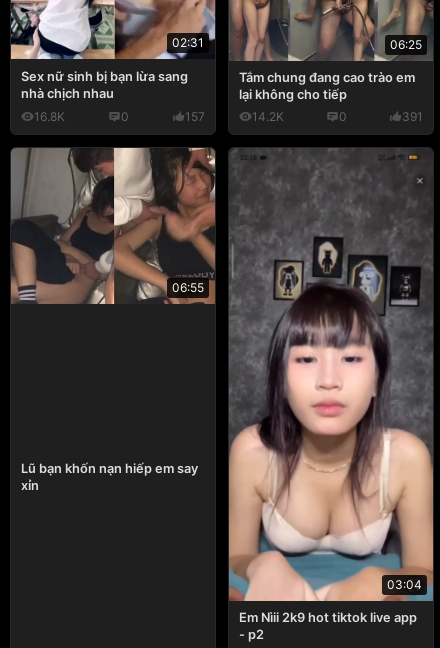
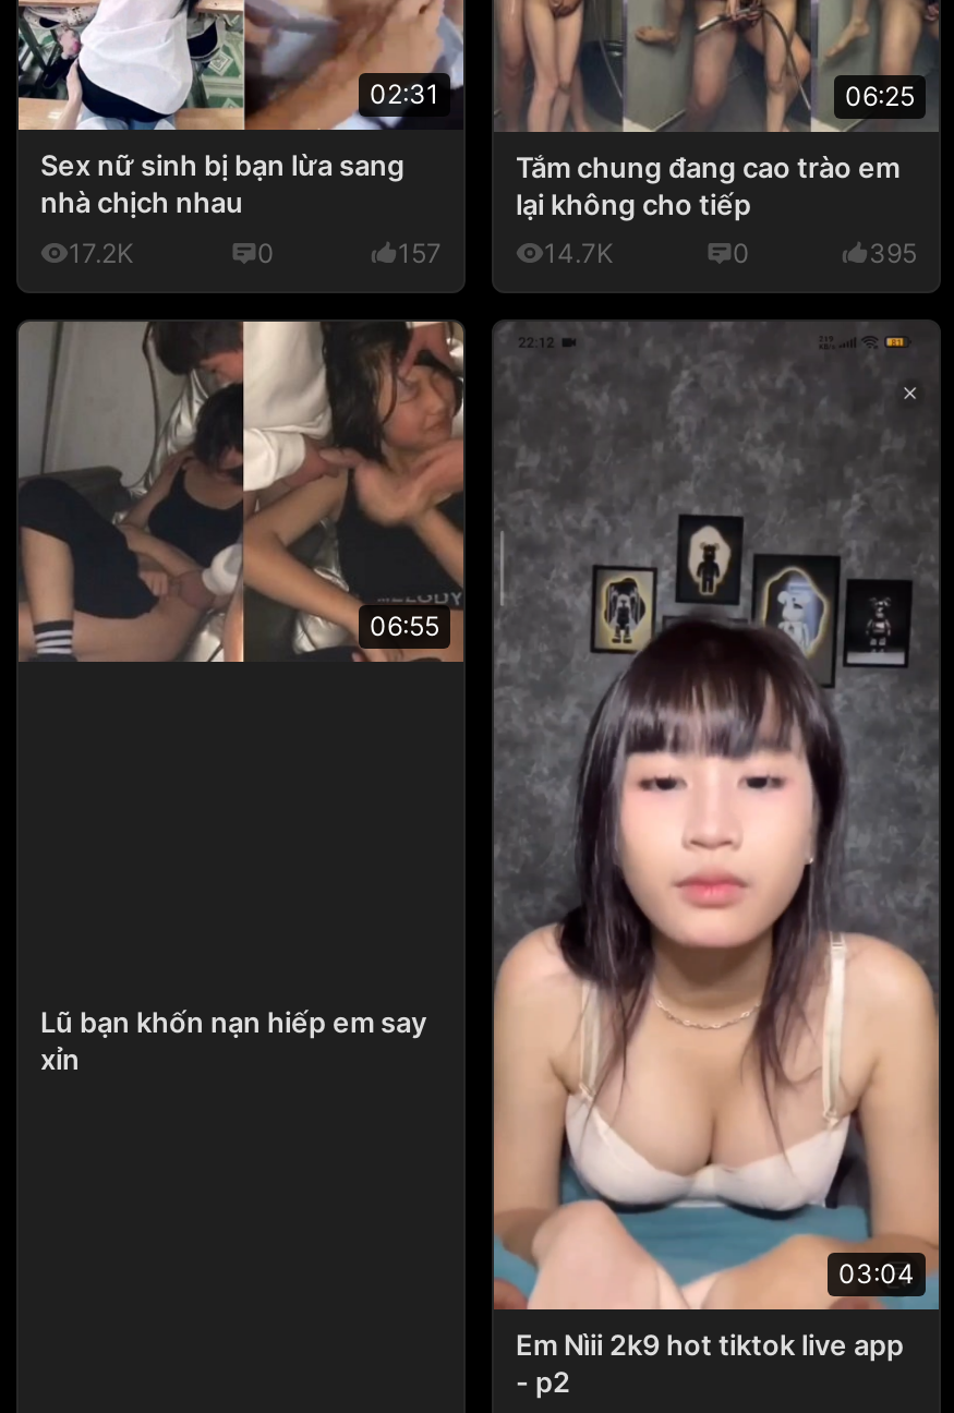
- 16.8K
+ 17.2K

- 14.2K
+ 14.7K

- 391
+ 395
